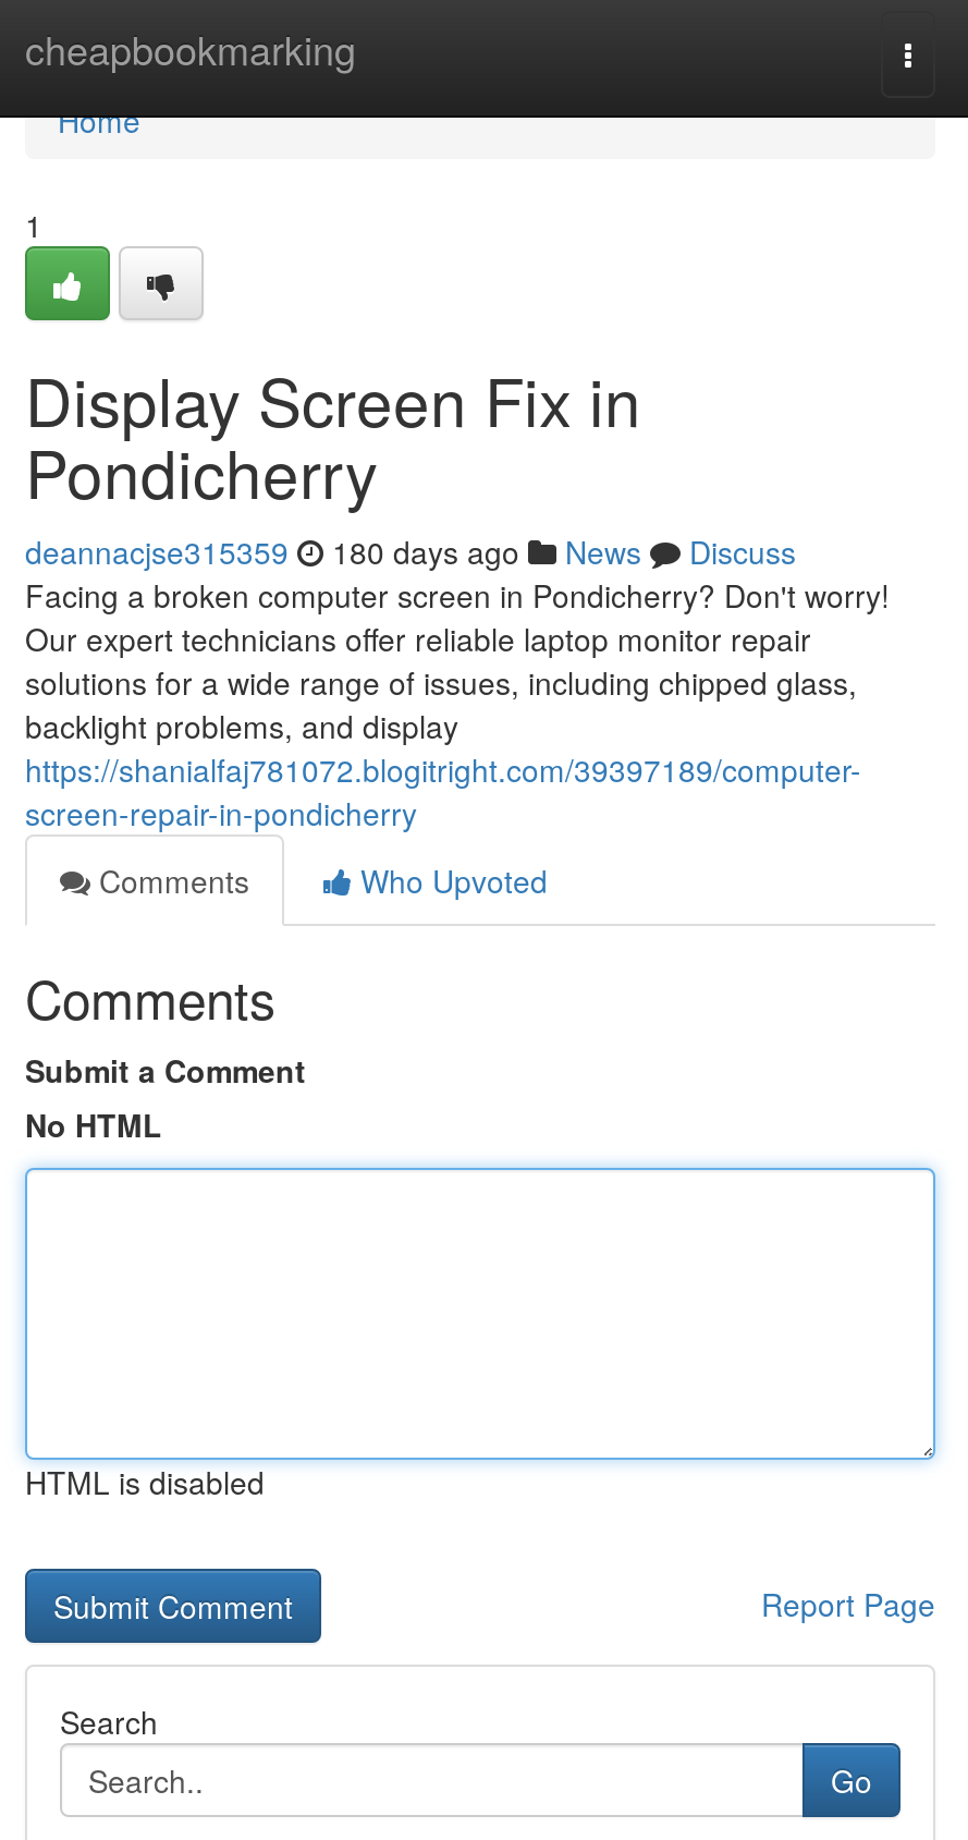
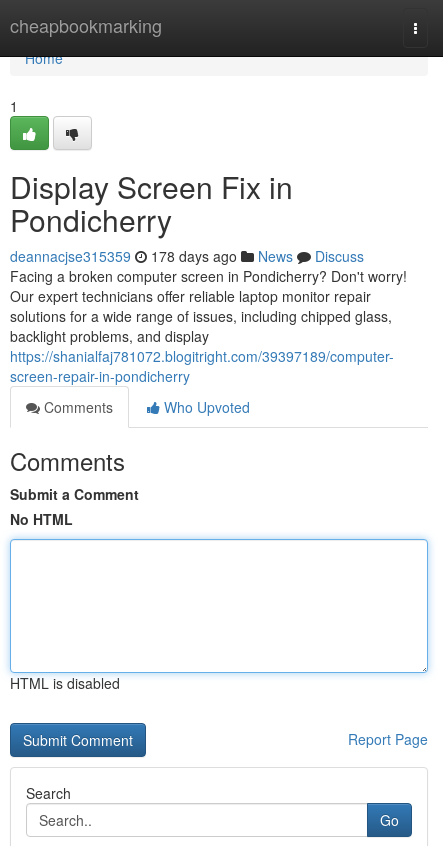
- deannacjse315359 180 days ago News Discuss
+ deannacjse315359 178 days ago News Discuss
